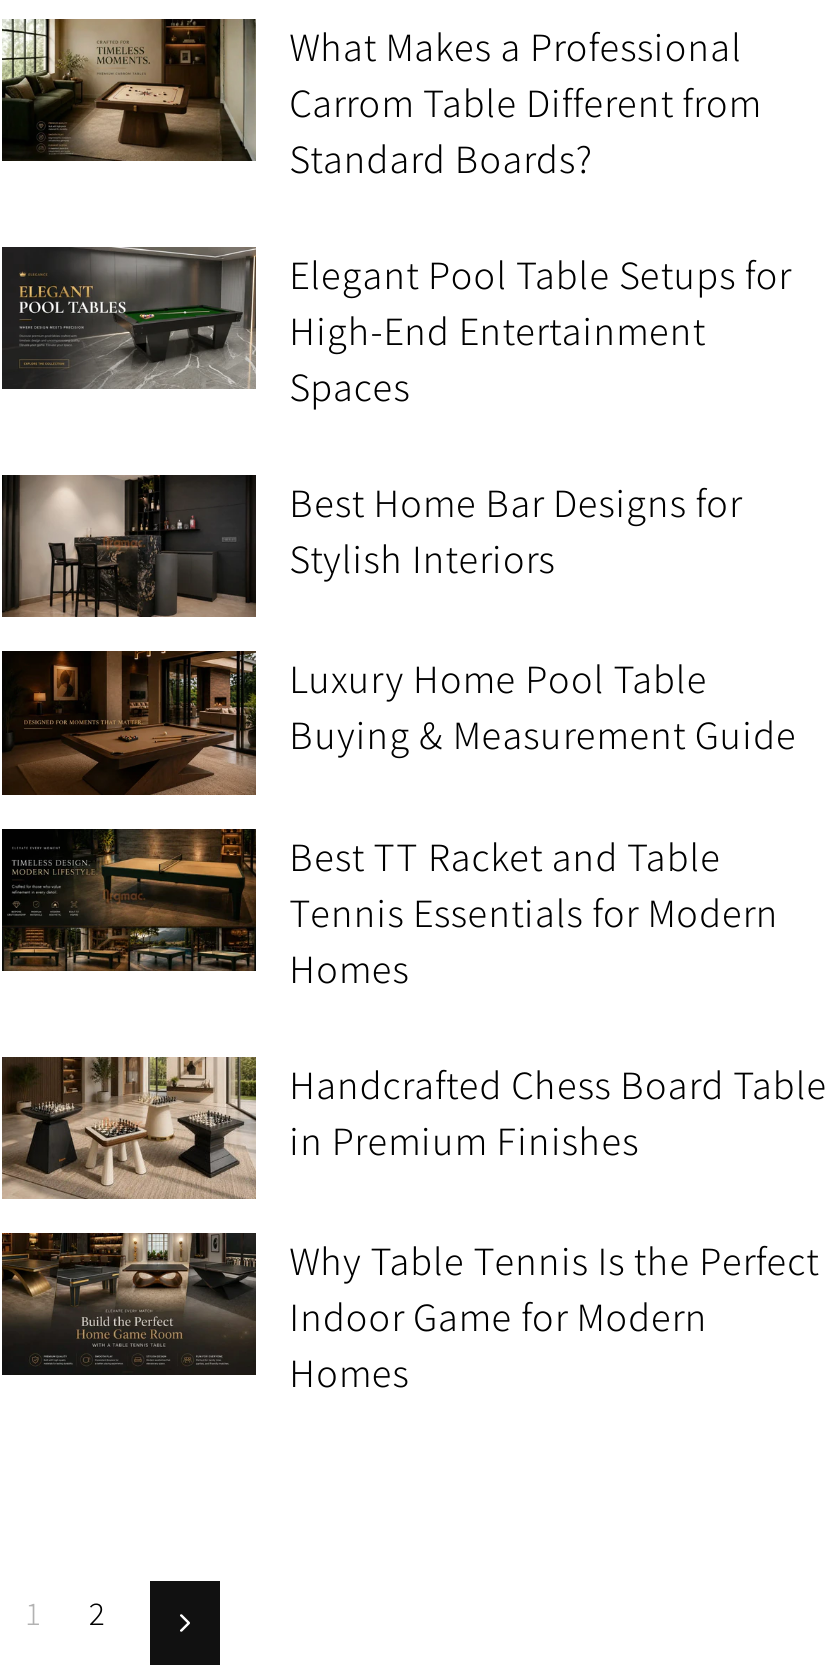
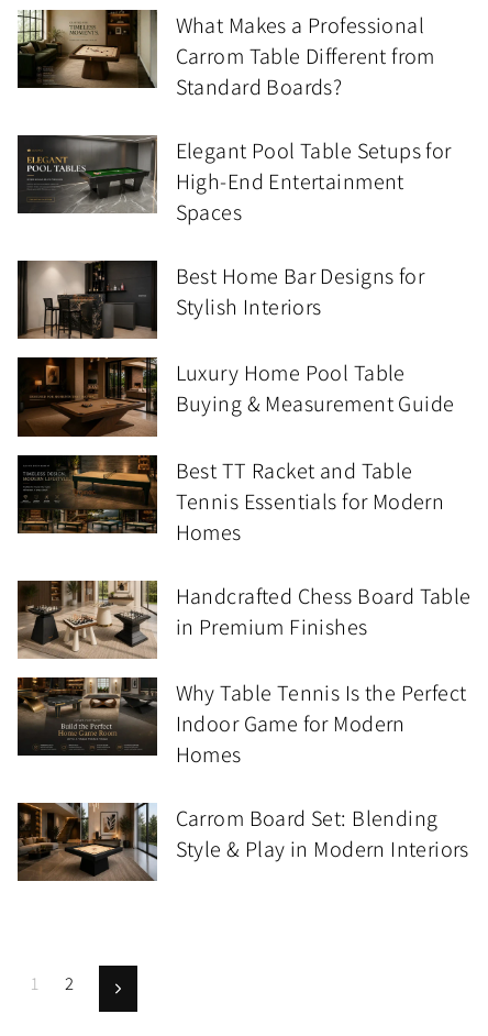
+ [image]
+ Carrom Board Set: Blending
+ Style & Play in Modern Interiors
